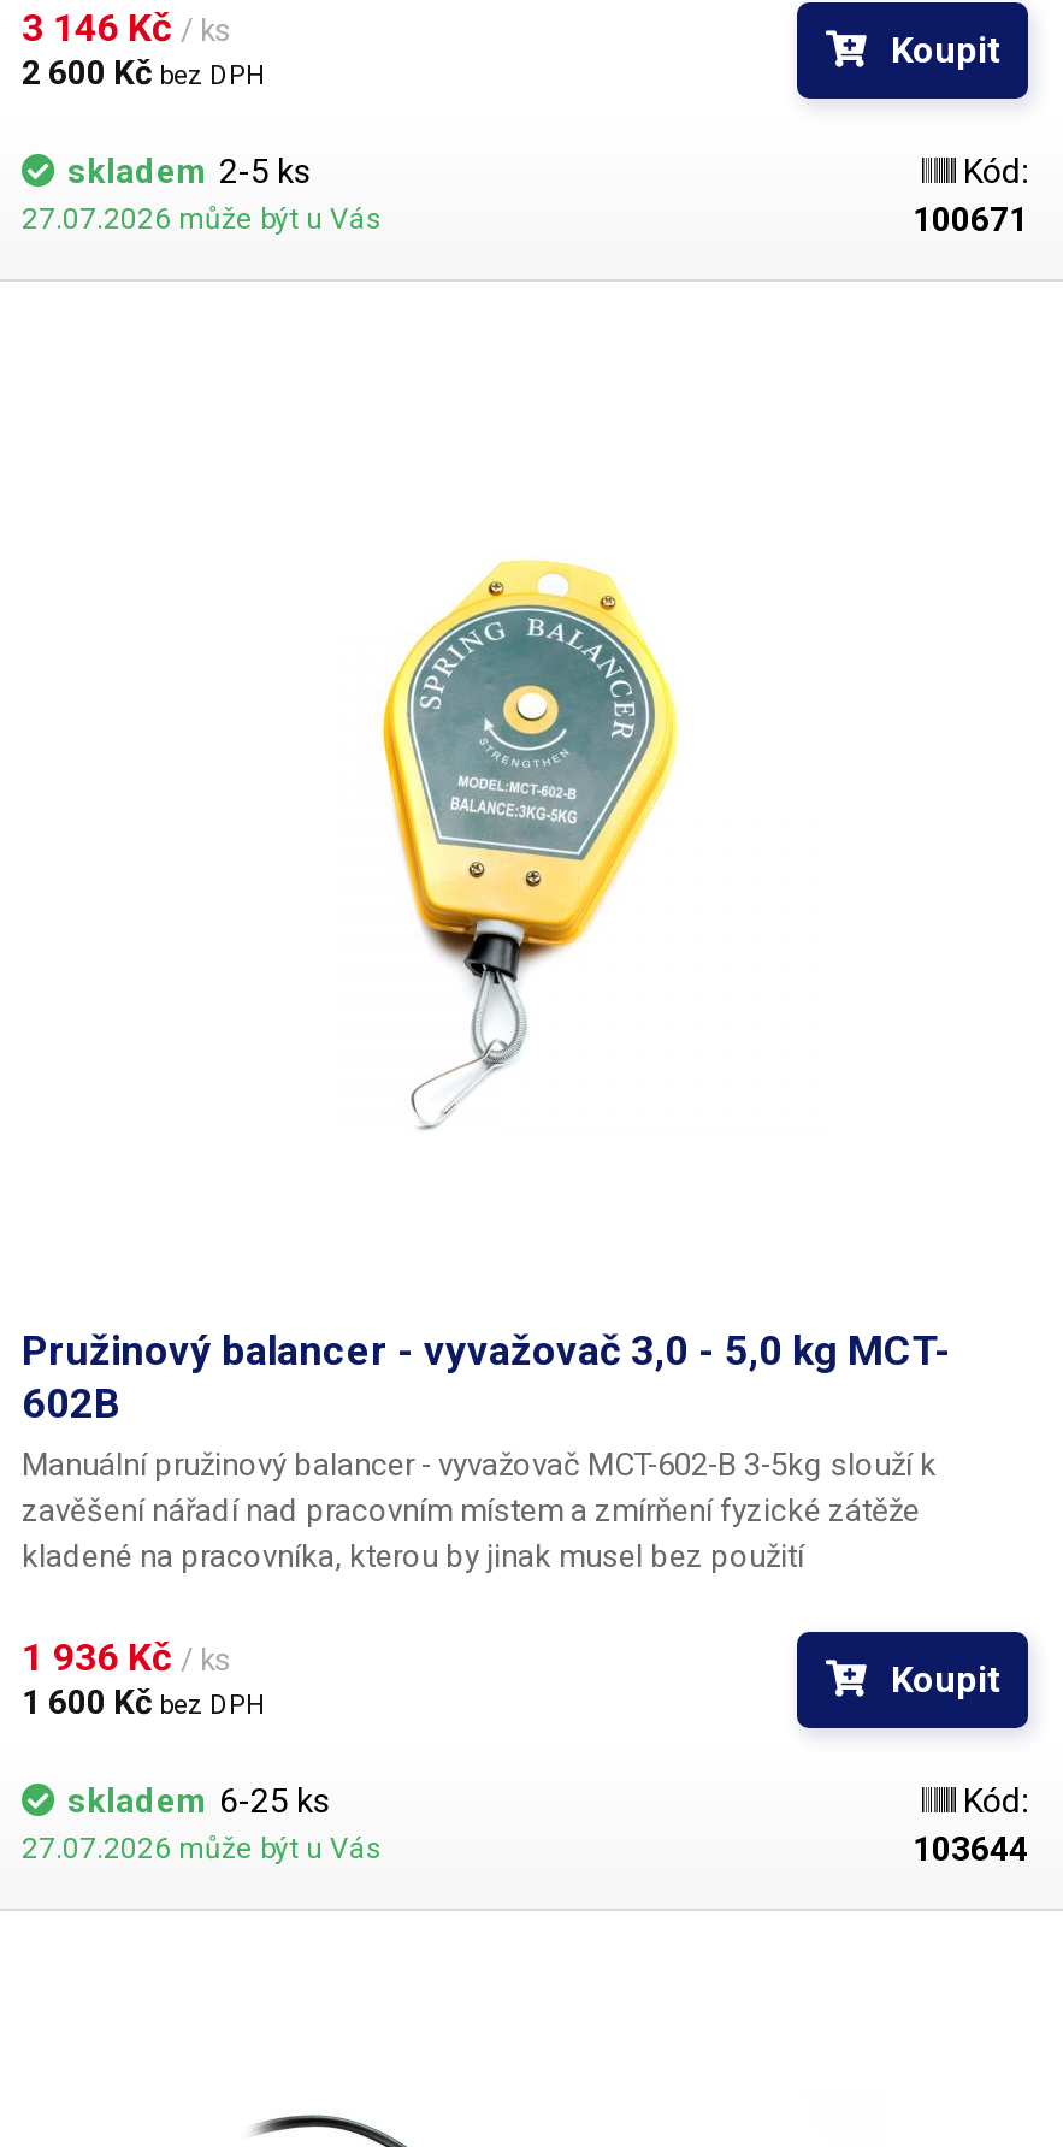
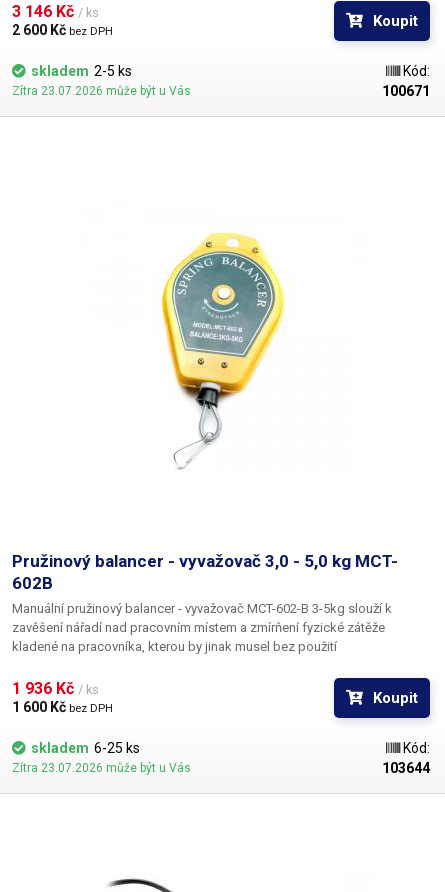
- 27.07.2026 může být u Vás
+ Zítra 23.07.2026 může být u Vás

- 27.07.2026 může být u Vás
+ Zítra 23.07.2026 může být u Vás
